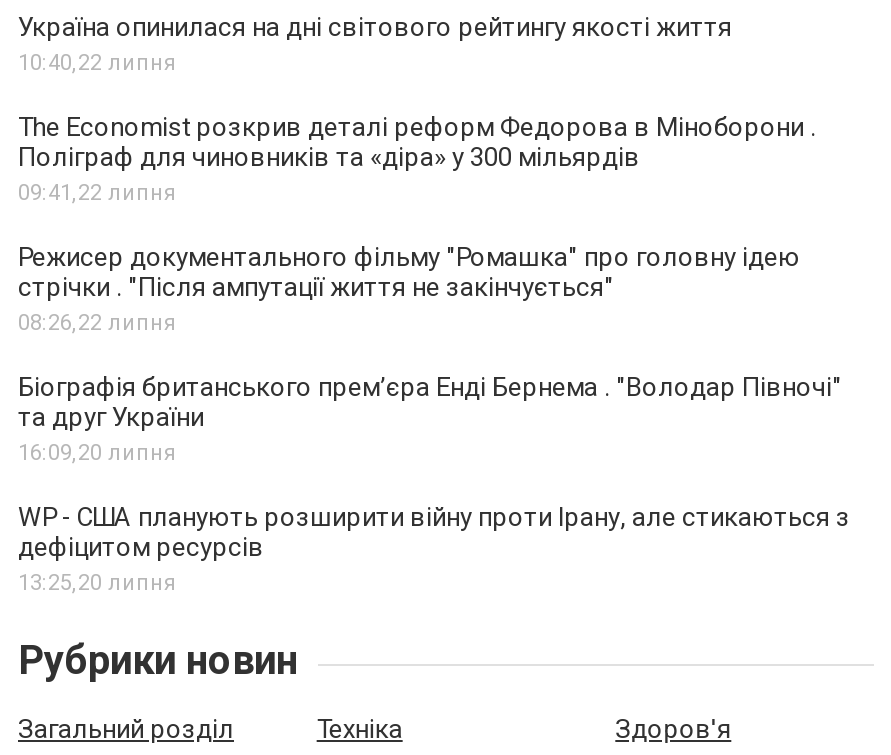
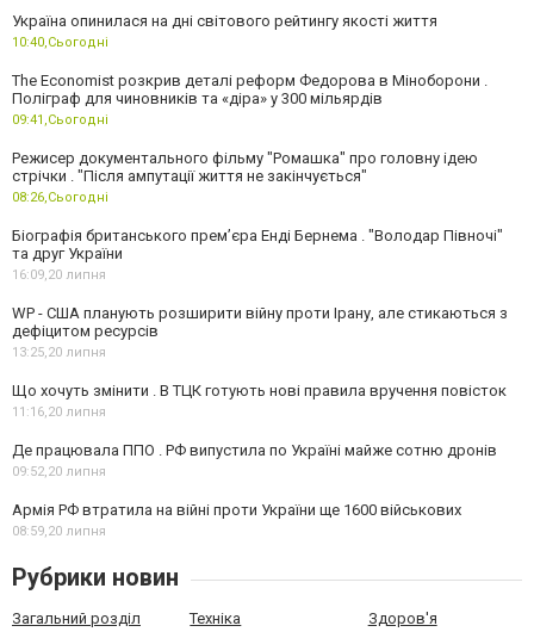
- 10:40,22 липня
+ 10:40,Сьогодні

- 09:41,22 липня
+ 09:41,Сьогодні

- 08:26,22 липня
+ 08:26,Сьогодні

+ Що хочуть змінити . В ТЦК готують нові правила вручення повісток
+ 11:16,20 липня
+ Де працювала ППО . РФ випустила по Україні майже сотню дронів
+ 09:52,20 липня
+ Армія РФ втратила на війні проти України ще 1600 військових
+ 08:59,20 липня
